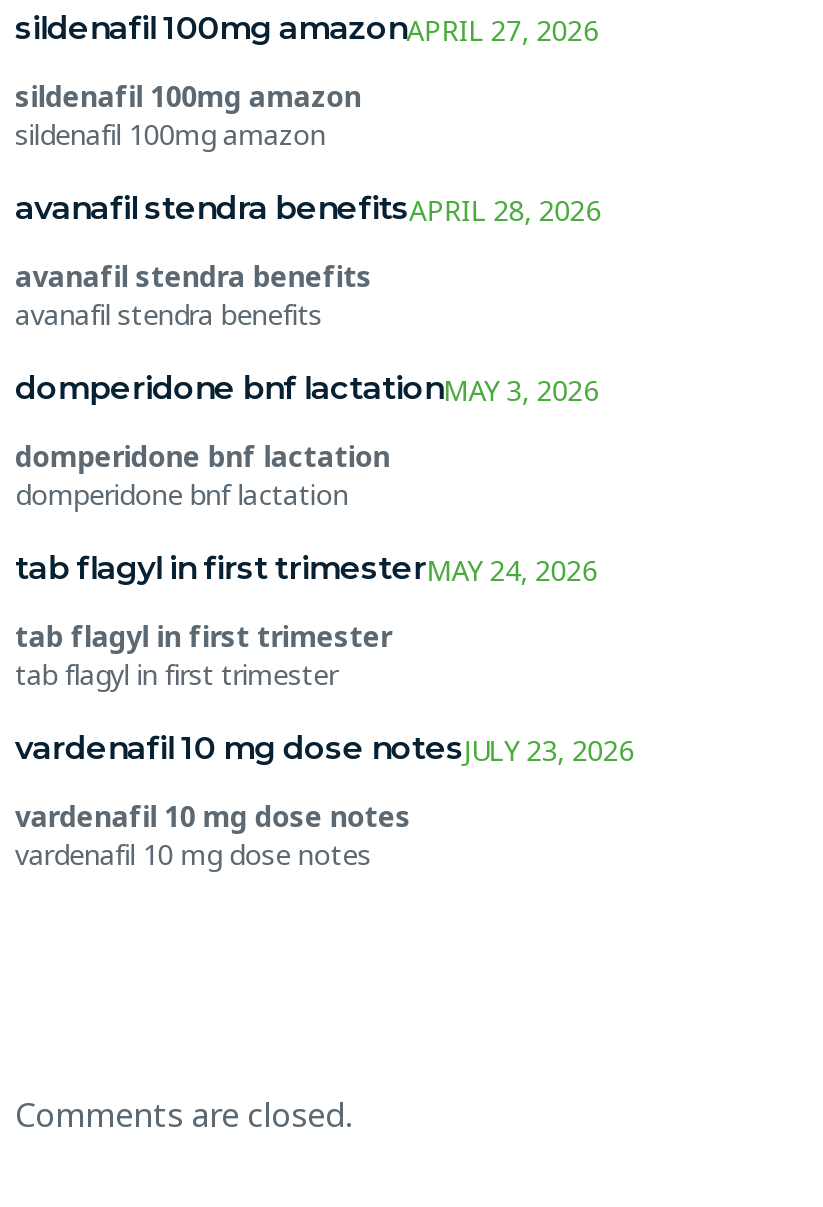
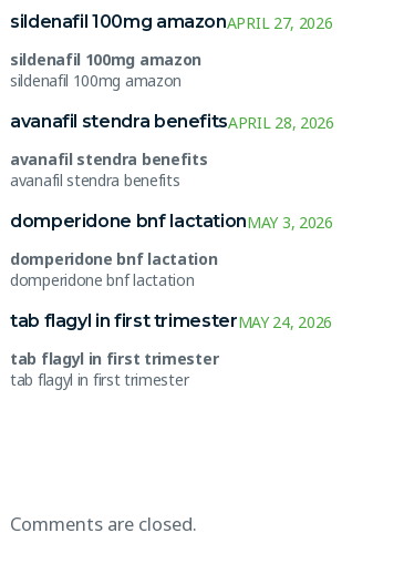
- vardenafil 10 mg dose notesJULY 23, 2026
- vardenafil 10 mg dose notes
- vardenafil 10 mg dose notes
